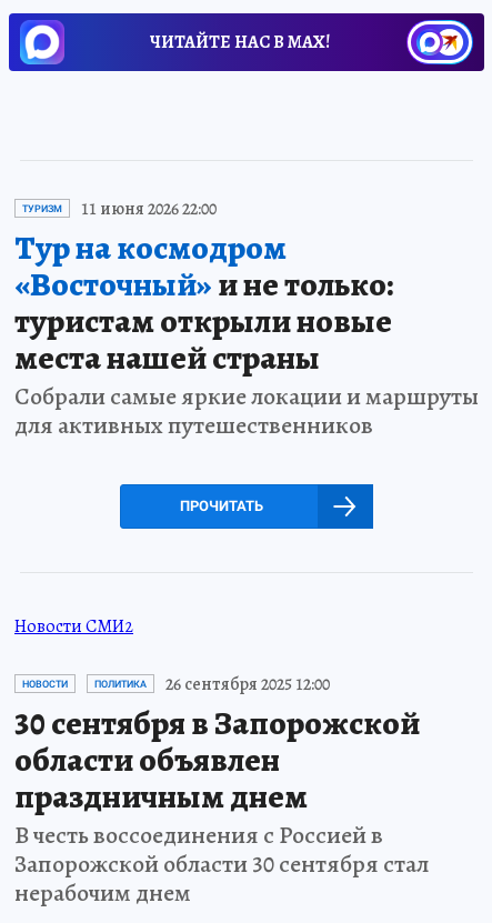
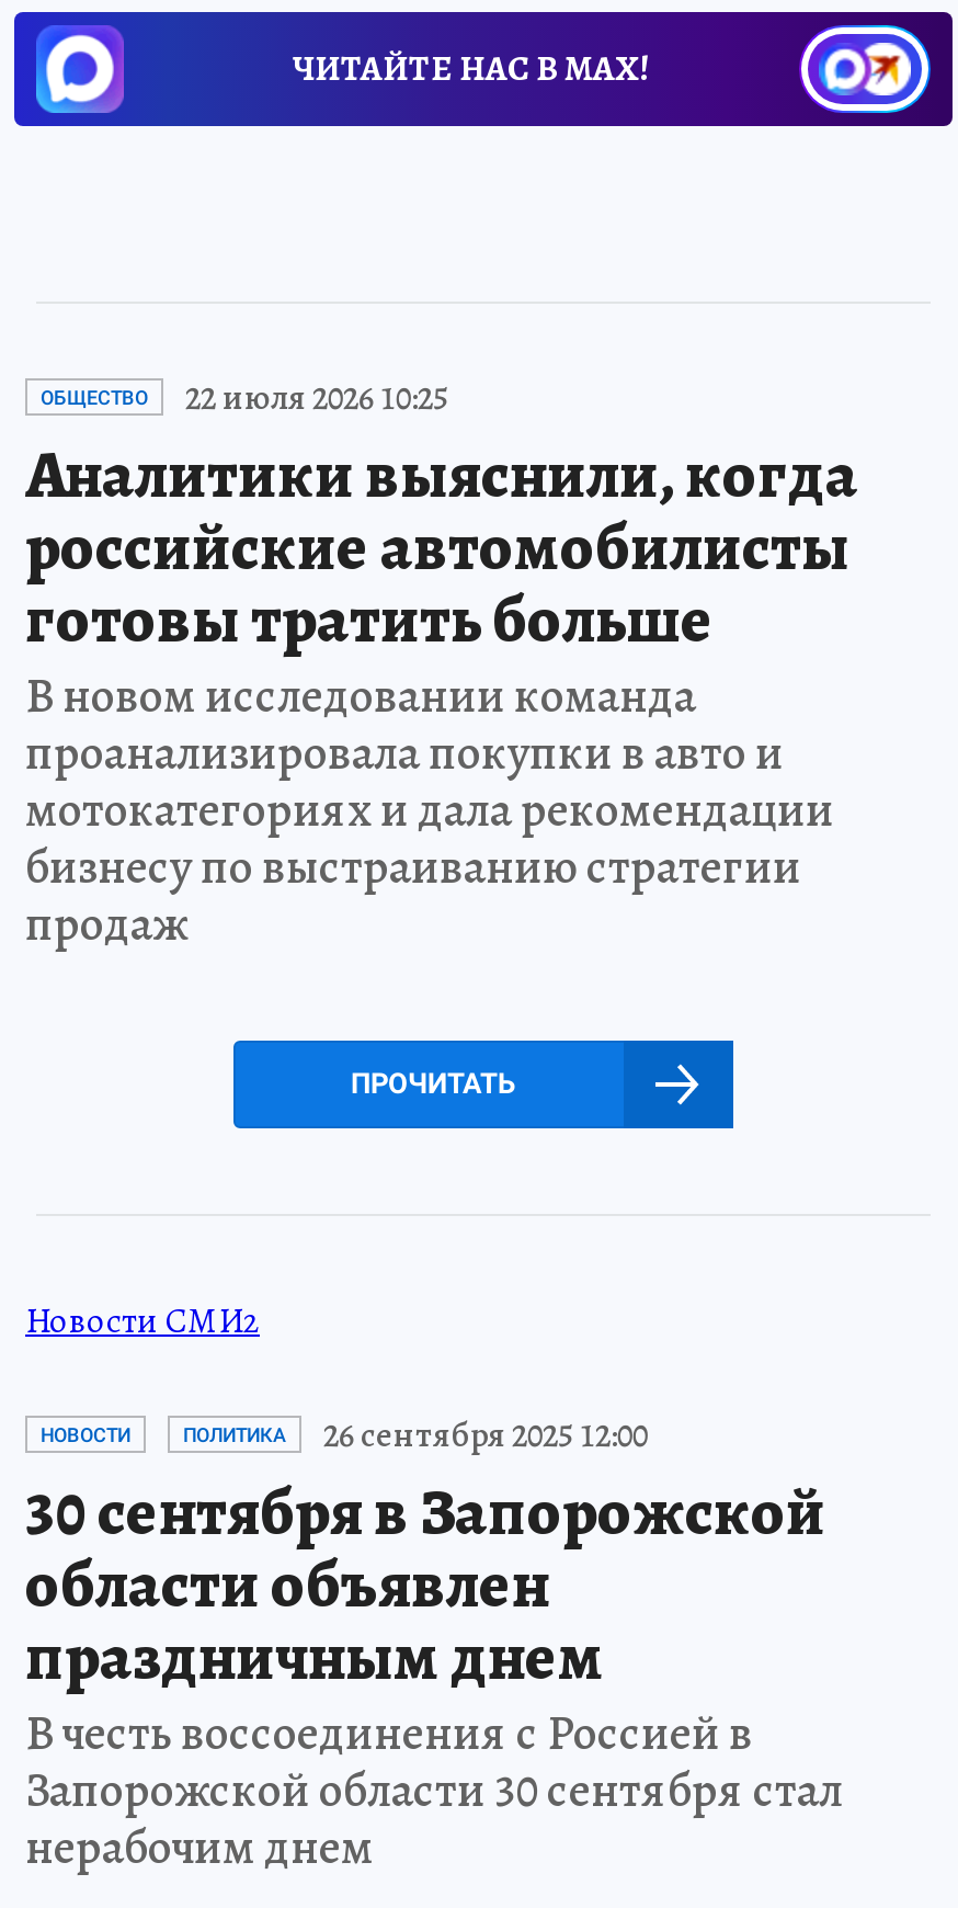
- ТУРИЗМ
- 11 июня 2026 22:00
- Тур на космодром
- «Восточный»и не только:
- туристам открыли новые
- места нашей страны
- Собрали самые яркие локации и маршруты
- для активных путешественников
+ ОБЩЕСТВО
+ 22 июля 2026 10:25
+ Аналитики выяснили, когда
+ российские автомобилисты
+ готовы тратить больше
+ В новом исследовании команда
+ проанализировала покупки в авто и
+ мотокатегориях и дала рекомендации
+ бизнесу по выстраиванию стратегии
+ продаж
